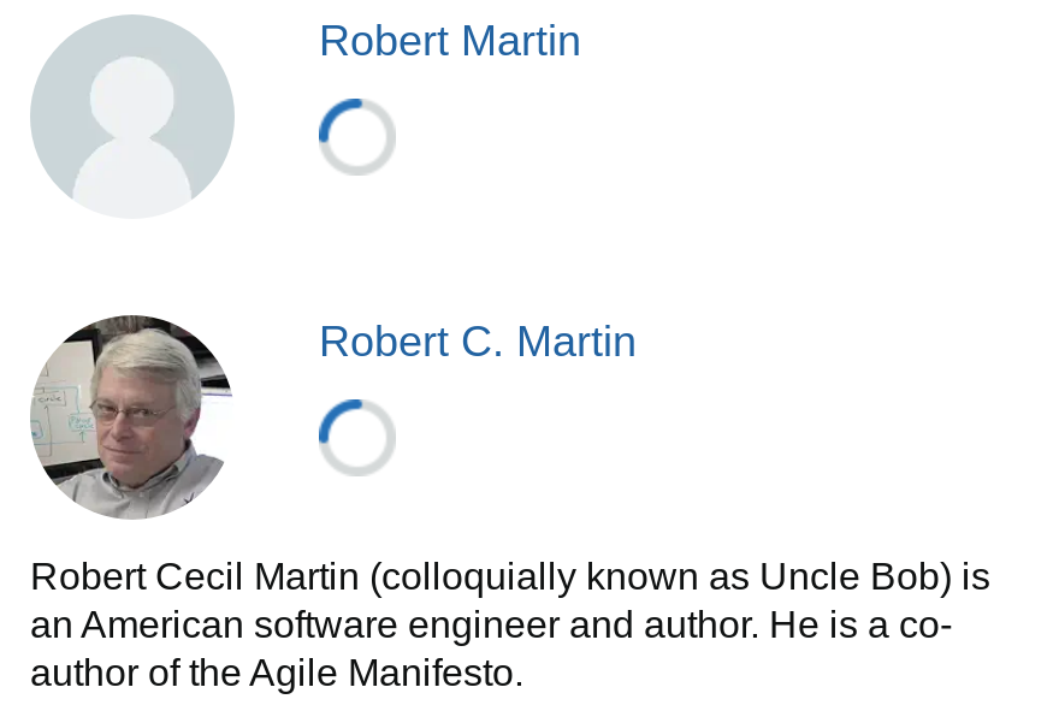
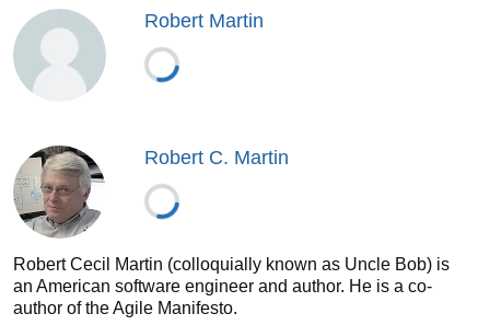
- [image]
+ [image]

- [image]
+ [image]
